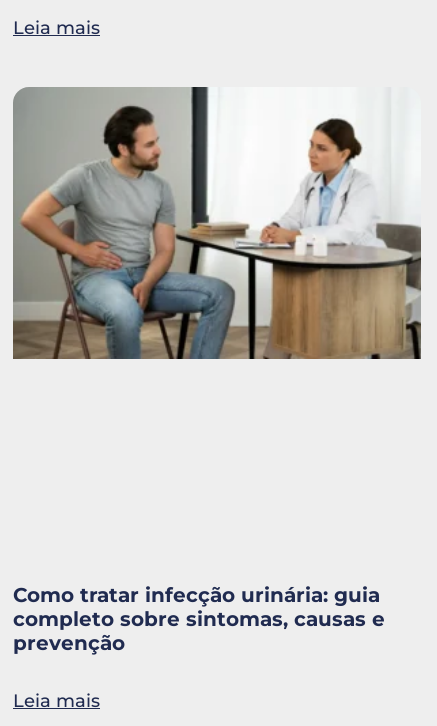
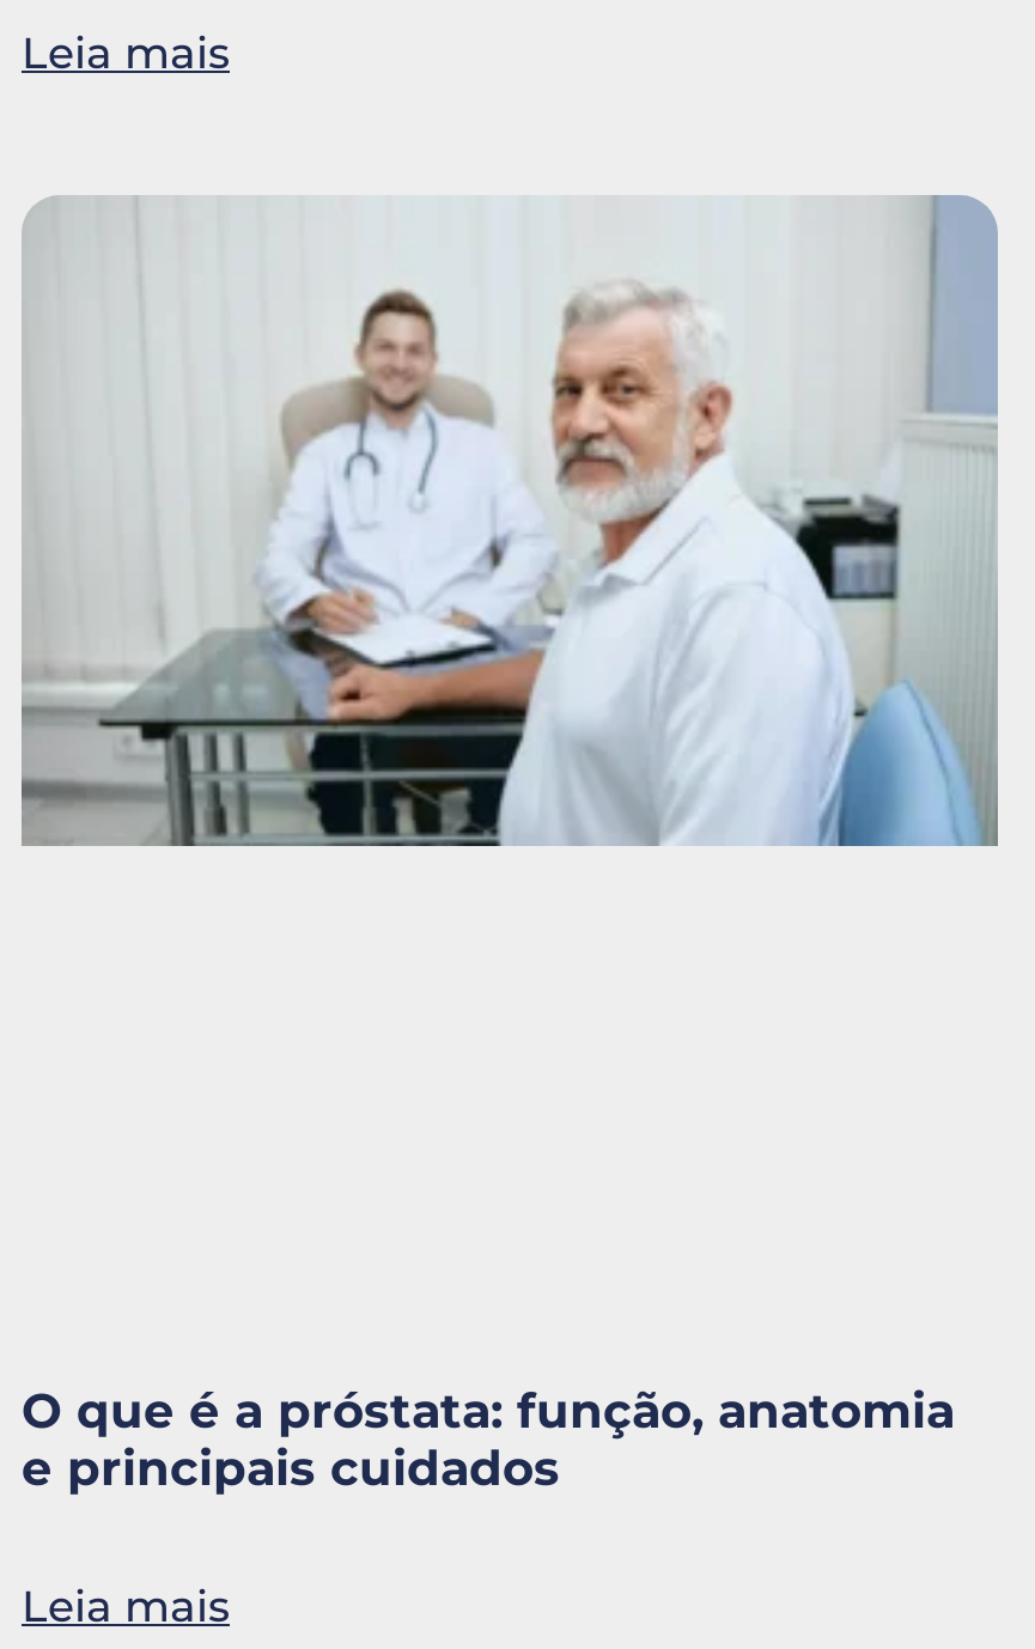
- [image]
+ [image]

- Como tratar infecção urinária: guia
- completo sobre sintomas, causas e
- prevenção
+ O que é a próstata: função, anatomia
+ e principais cuidados
